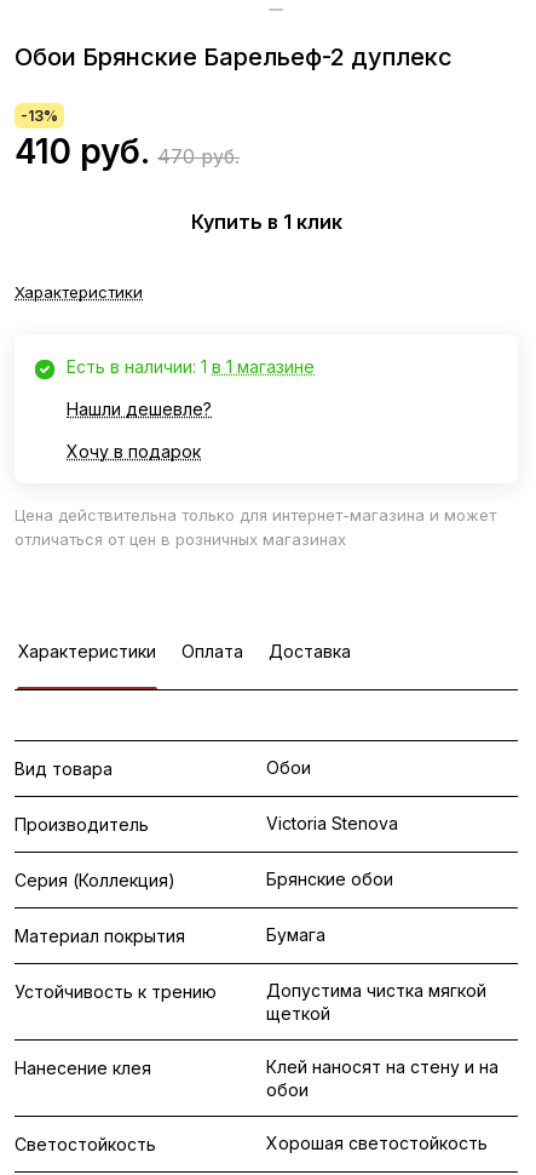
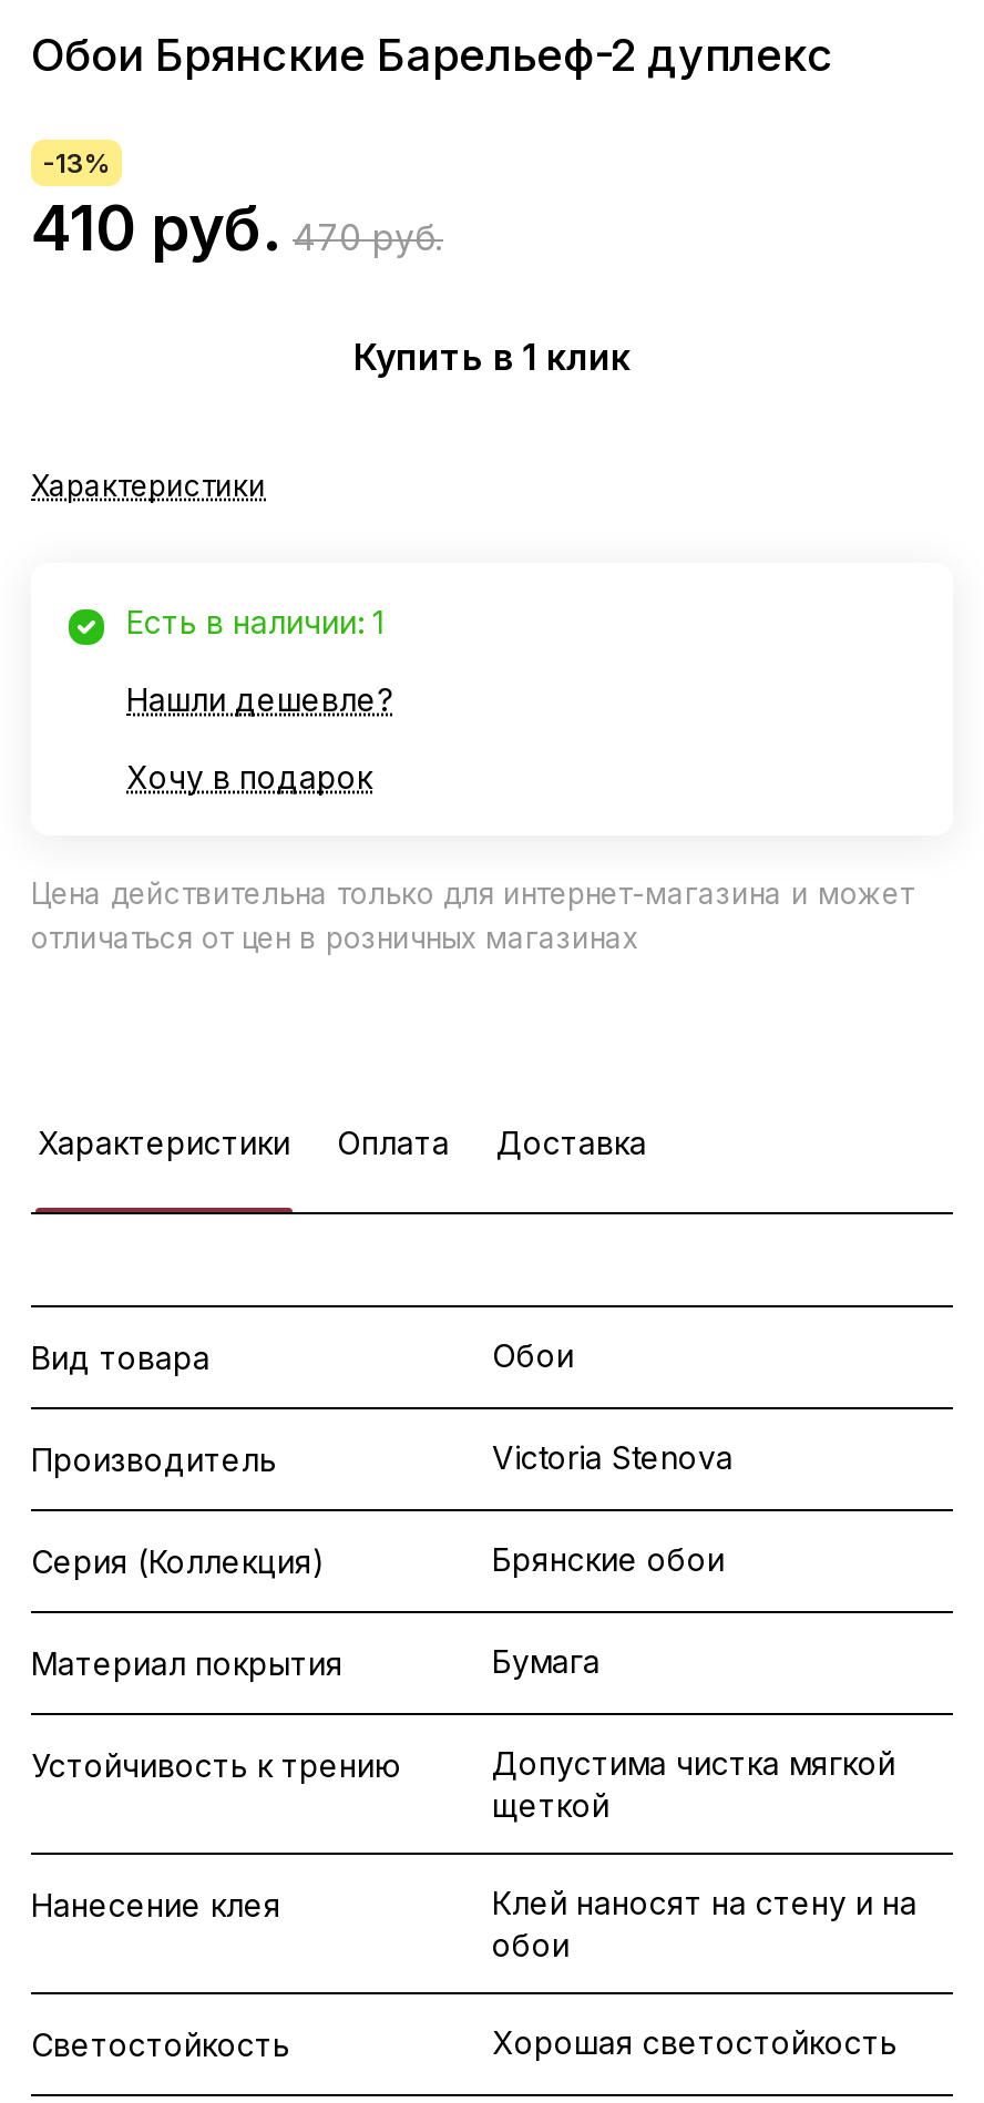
- Есть в наличии: 1 в 1 магазине
+ Есть в наличии: 1
